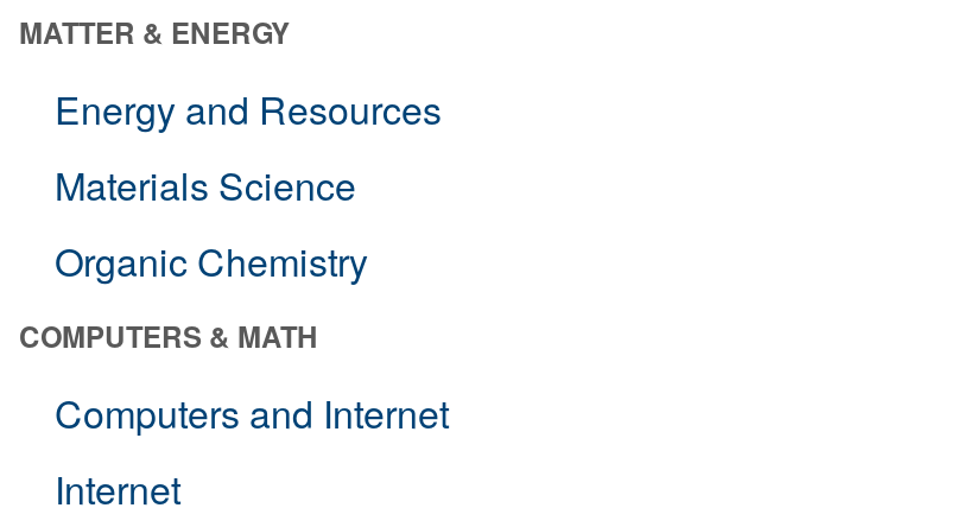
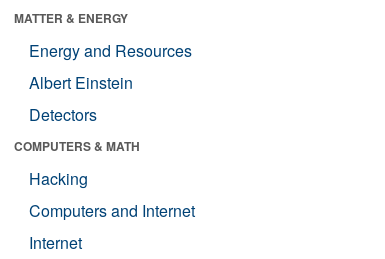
- Materials Science
- Organic Chemistry
+ Albert Einstein
+ Detectors

+ Hacking
